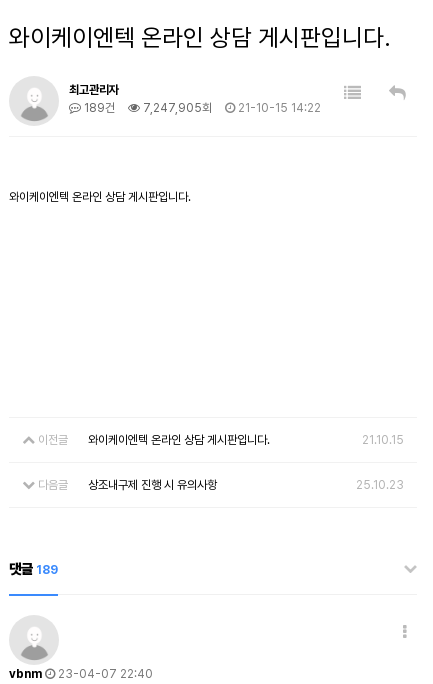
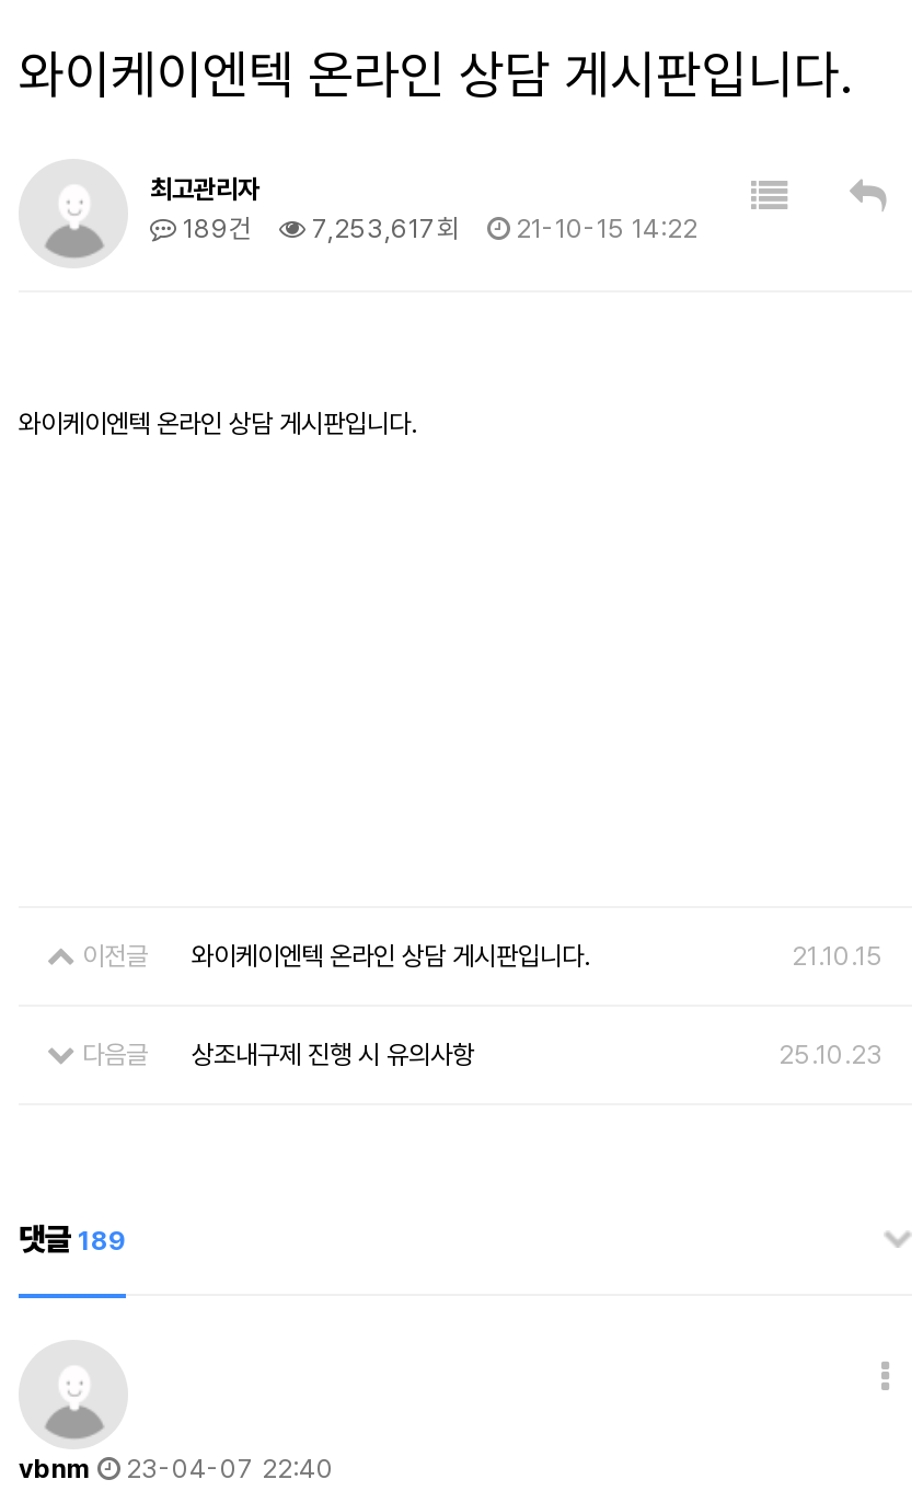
- 189건 7,247,905회 21-10-15 14:22
+ 189건 7,253,617회 21-10-15 14:22
